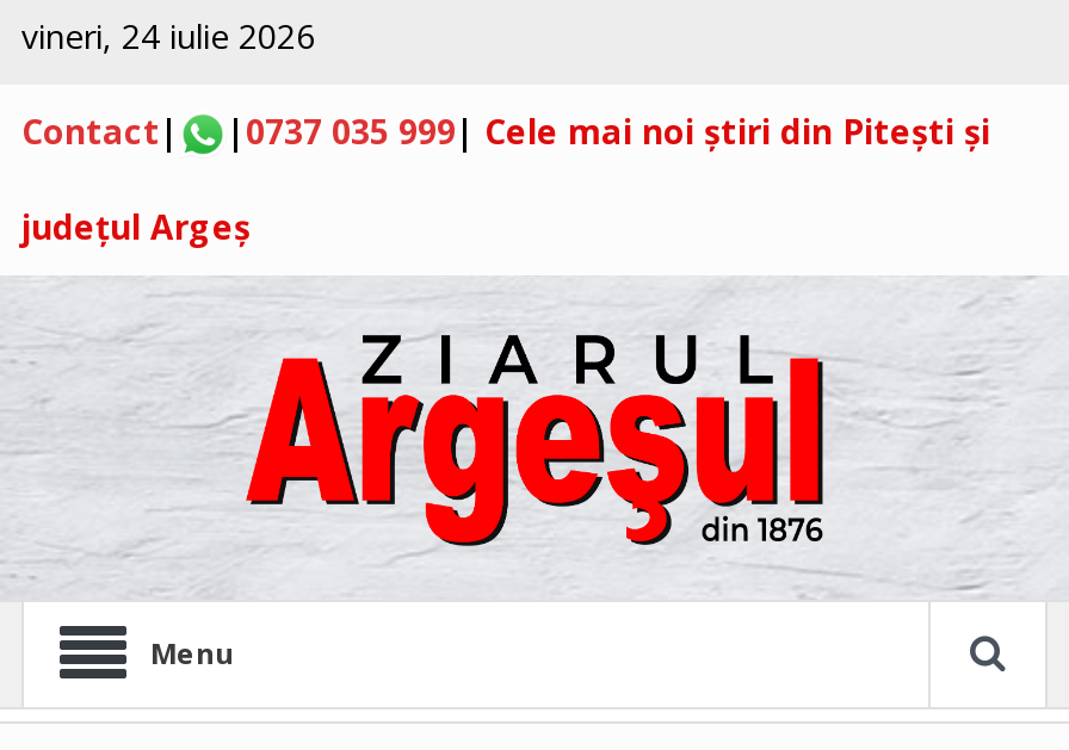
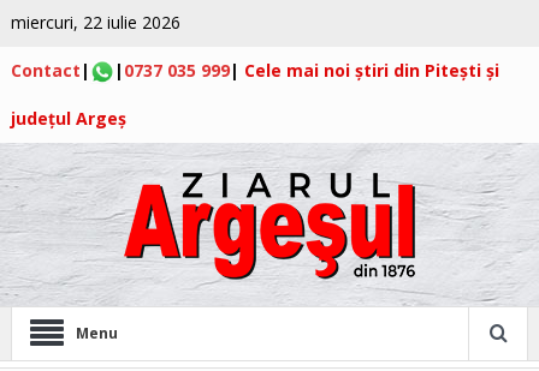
- vineri, 24 iulie 2026
+ miercuri, 22 iulie 2026
